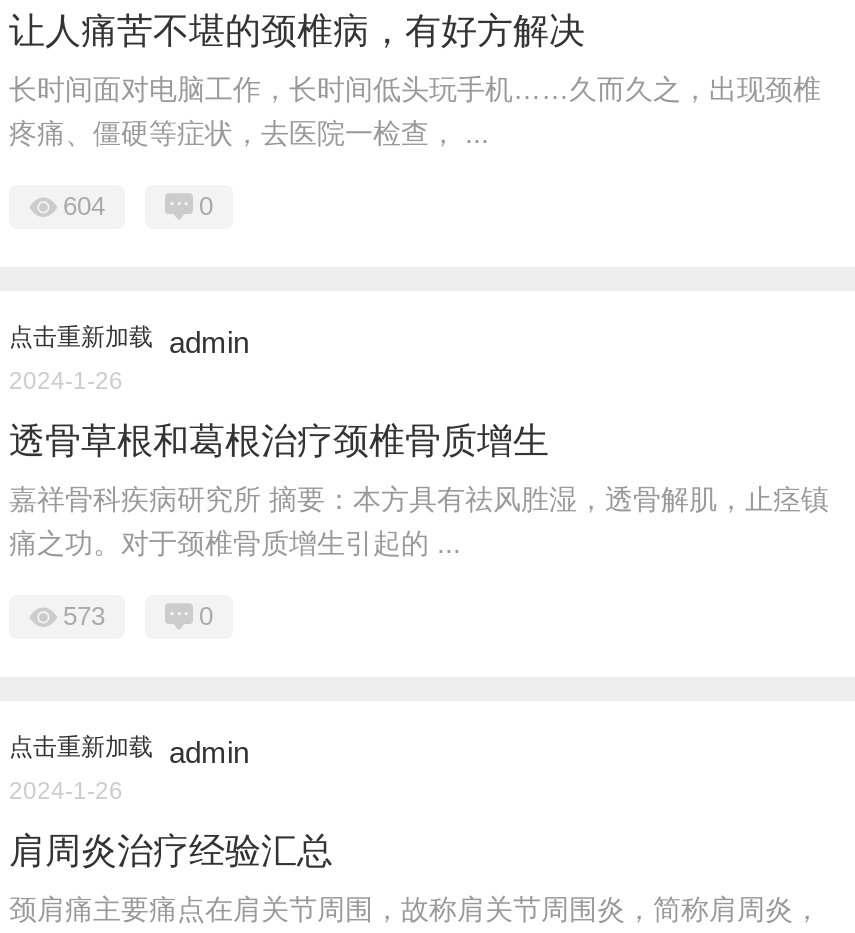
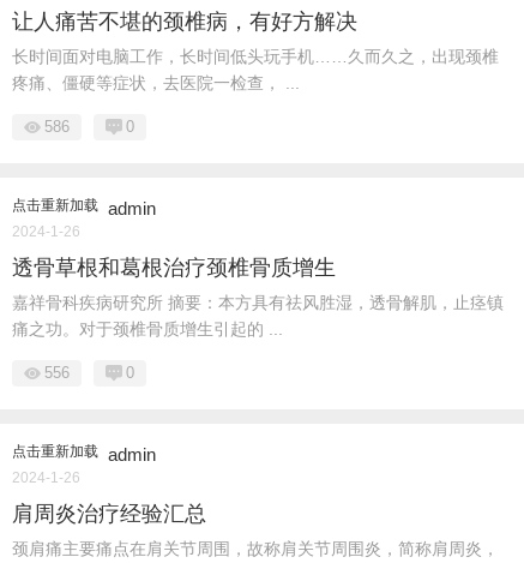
- 604
+ 586

- 573
+ 556
